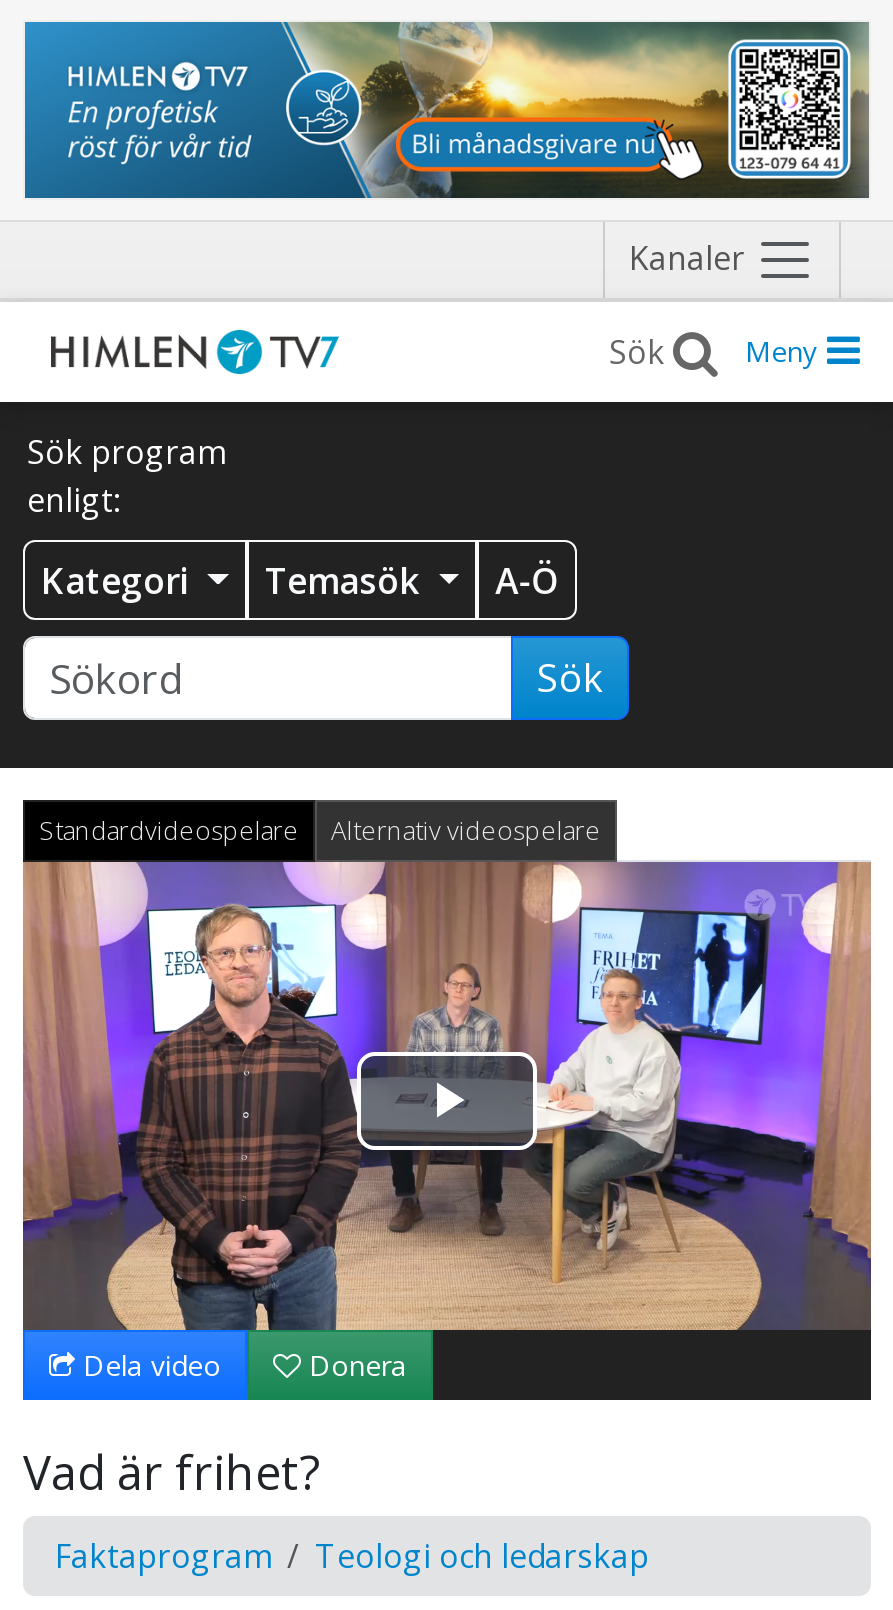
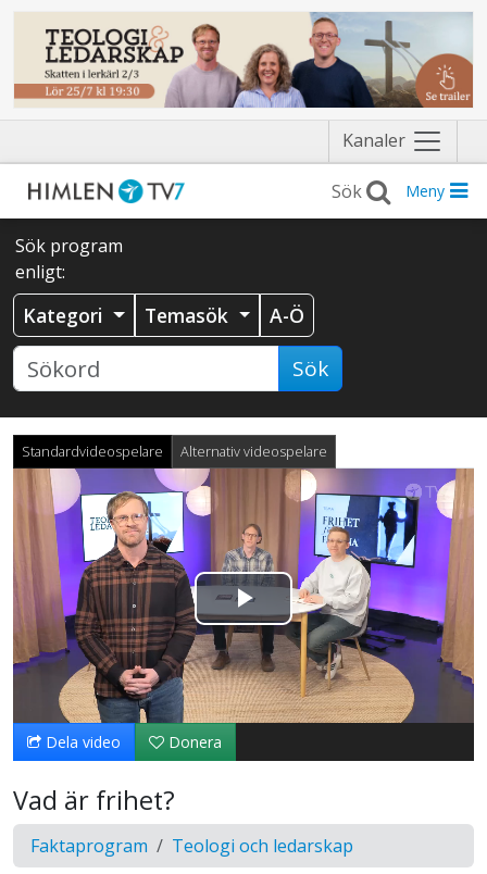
- [image]
+ [image]
